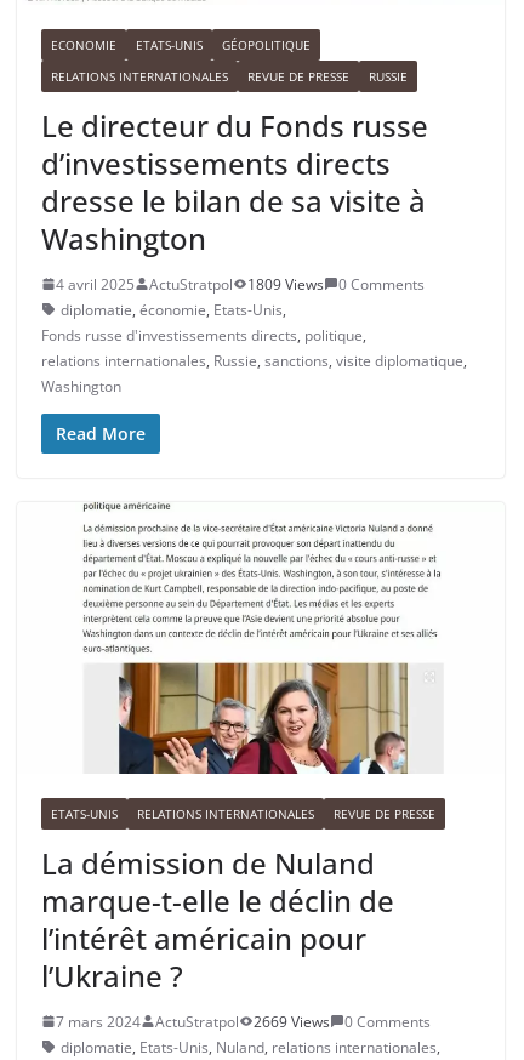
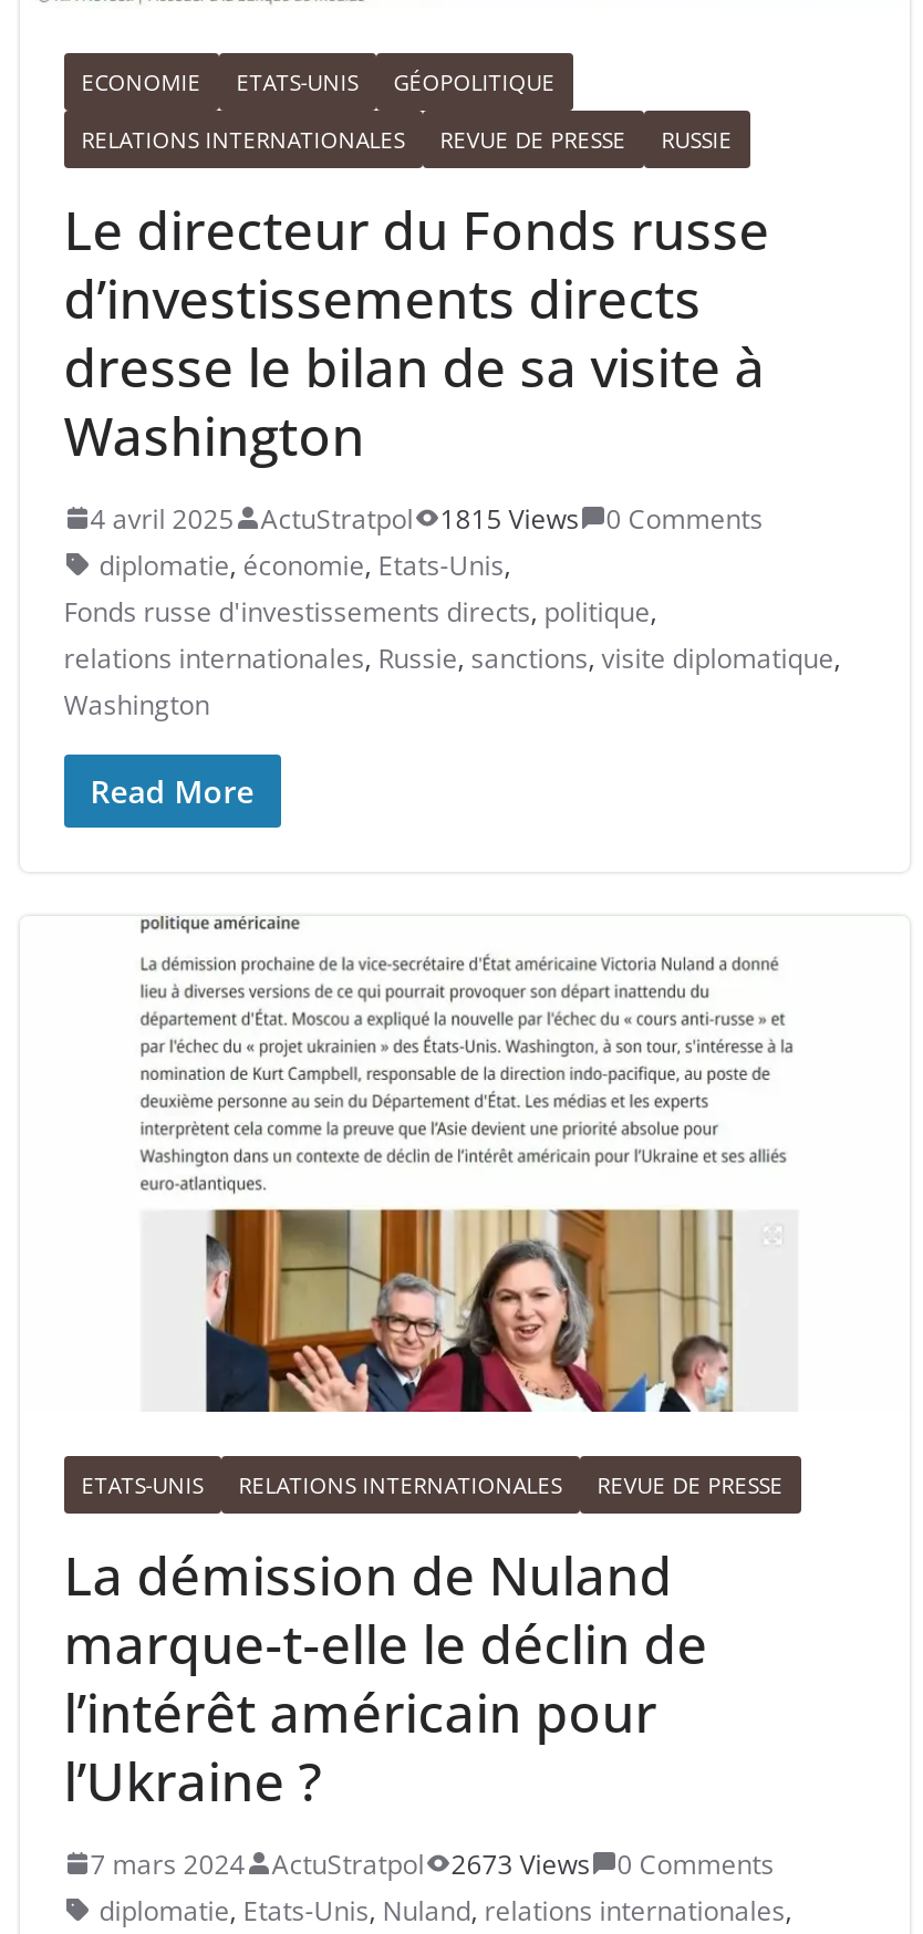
- 4 avril 2025 ActuStratpol 1809 Views 0 Comments
+ 4 avril 2025 ActuStratpol 1815 Views 0 Comments

- 7 mars 2024 ActuStratpol 2669 Views 0 Comments
+ 7 mars 2024 ActuStratpol 2673 Views 0 Comments
